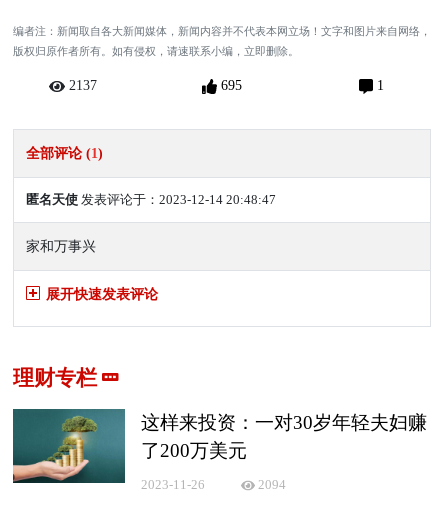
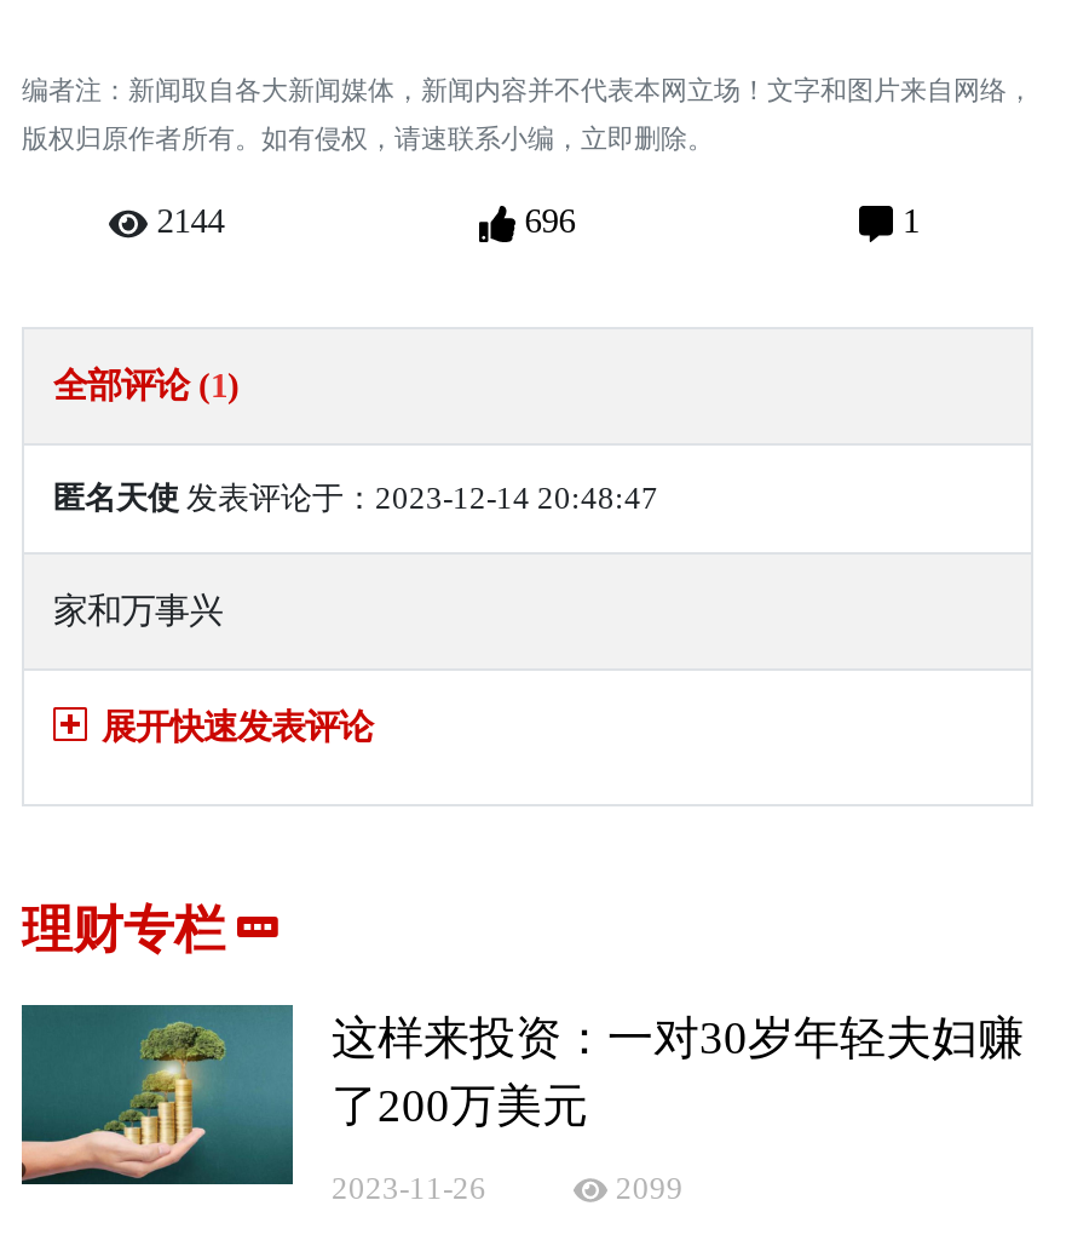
- 2137
+ 2144

- 695
+ 696

- 2094
+ 2099
